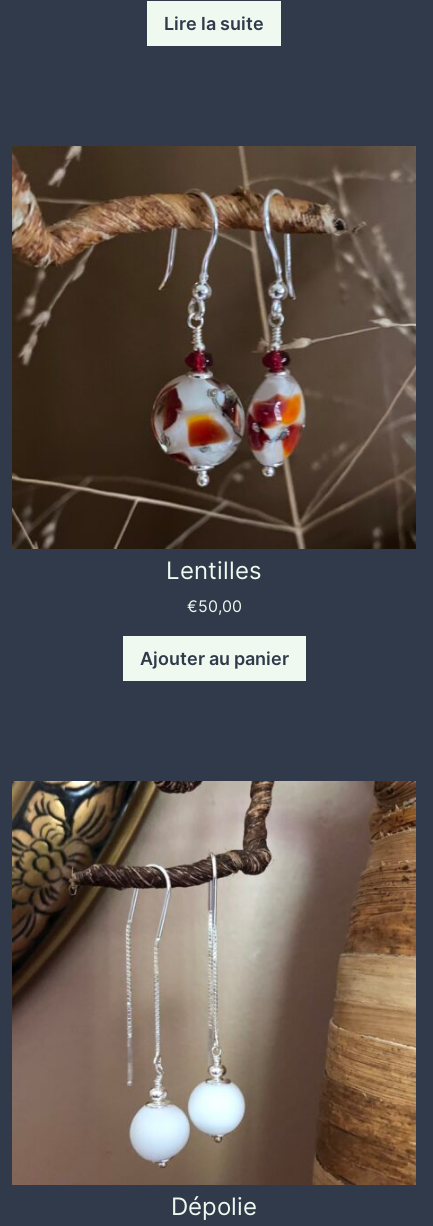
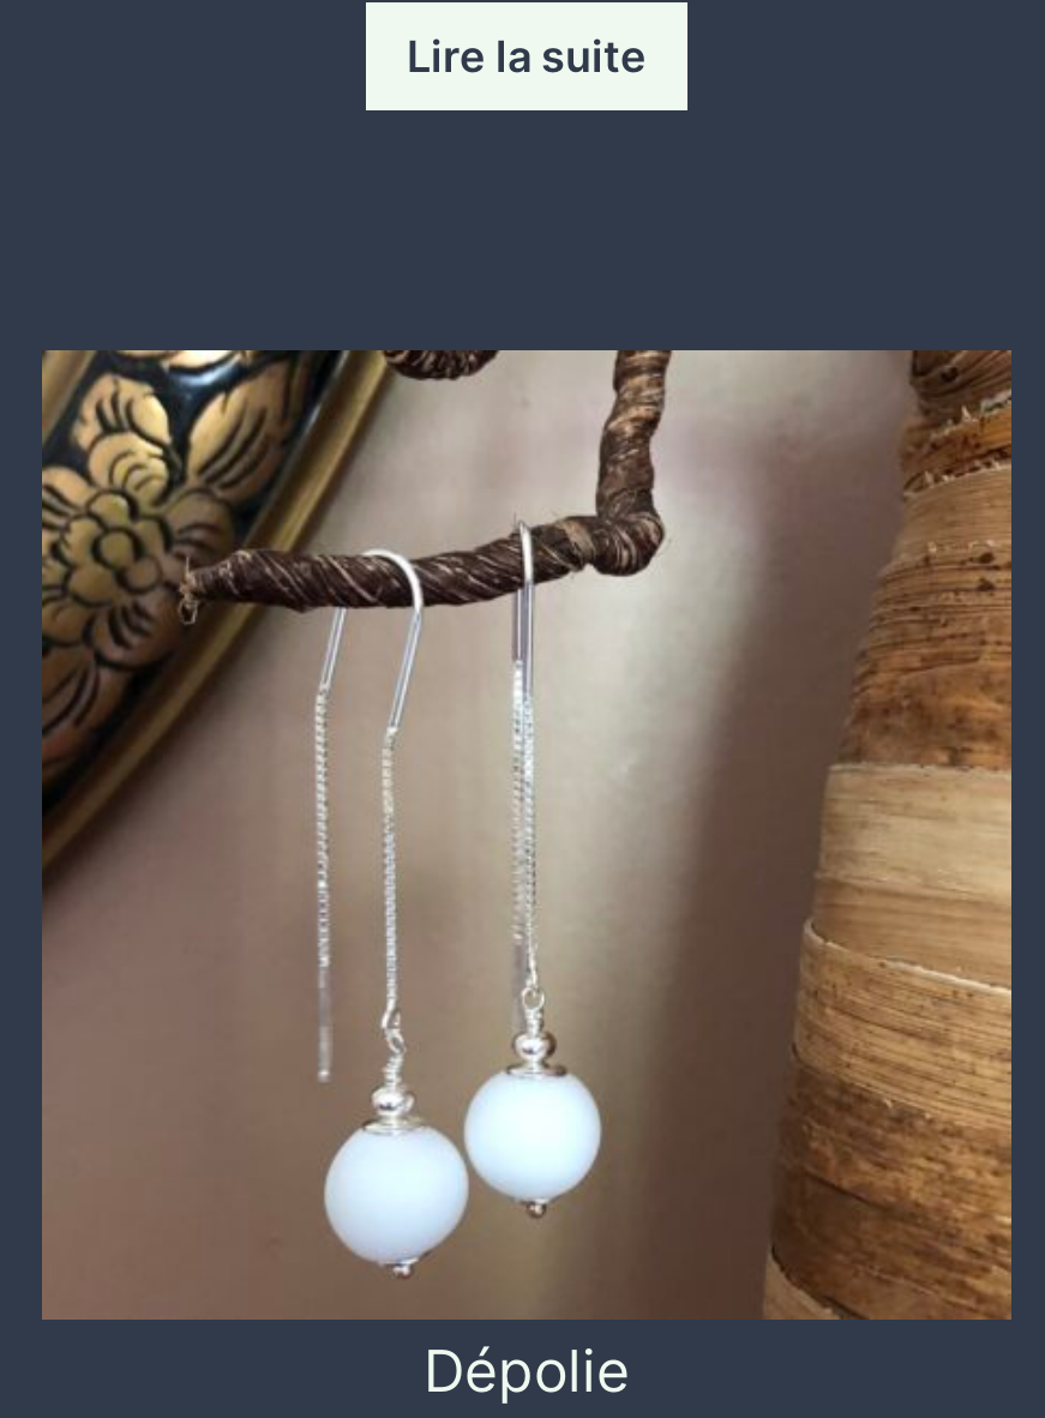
- [image]
- Lentilles
- €50,00
- Ajouter au panier
